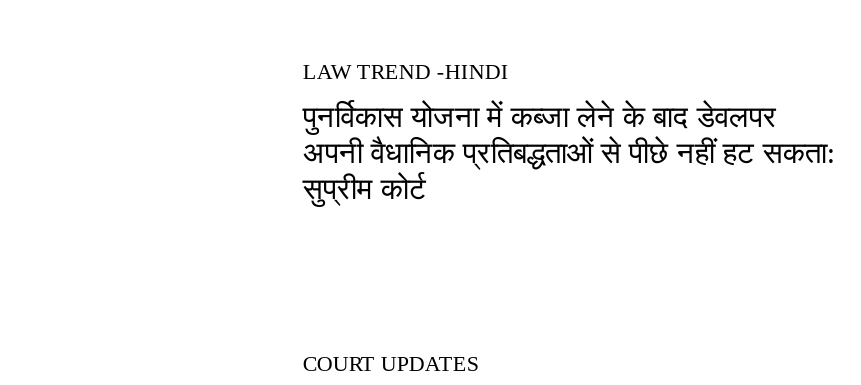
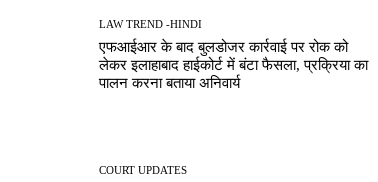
- पुनर्विकास योजना में कब्जा लेने के बाद डेवलपर
- अपनी वैधानिक प्रतिबद्धताओं से पीछे नहीं हट सकता:
- सुप्रीम कोर्ट
+ एफआईआर के बाद बुलडोजर कार्रवाई पर रोक को
+ लेकर इलाहाबाद हाईकोर्ट में बंटा फैसला, प्रक्रिया का
+ पालन करना बताया अनिवार्य
